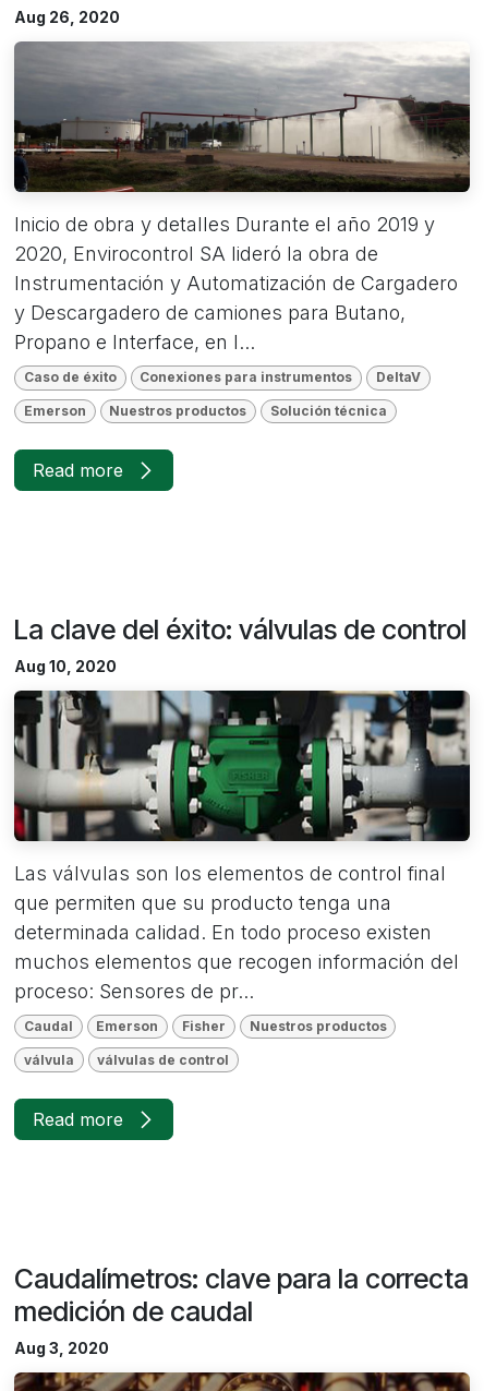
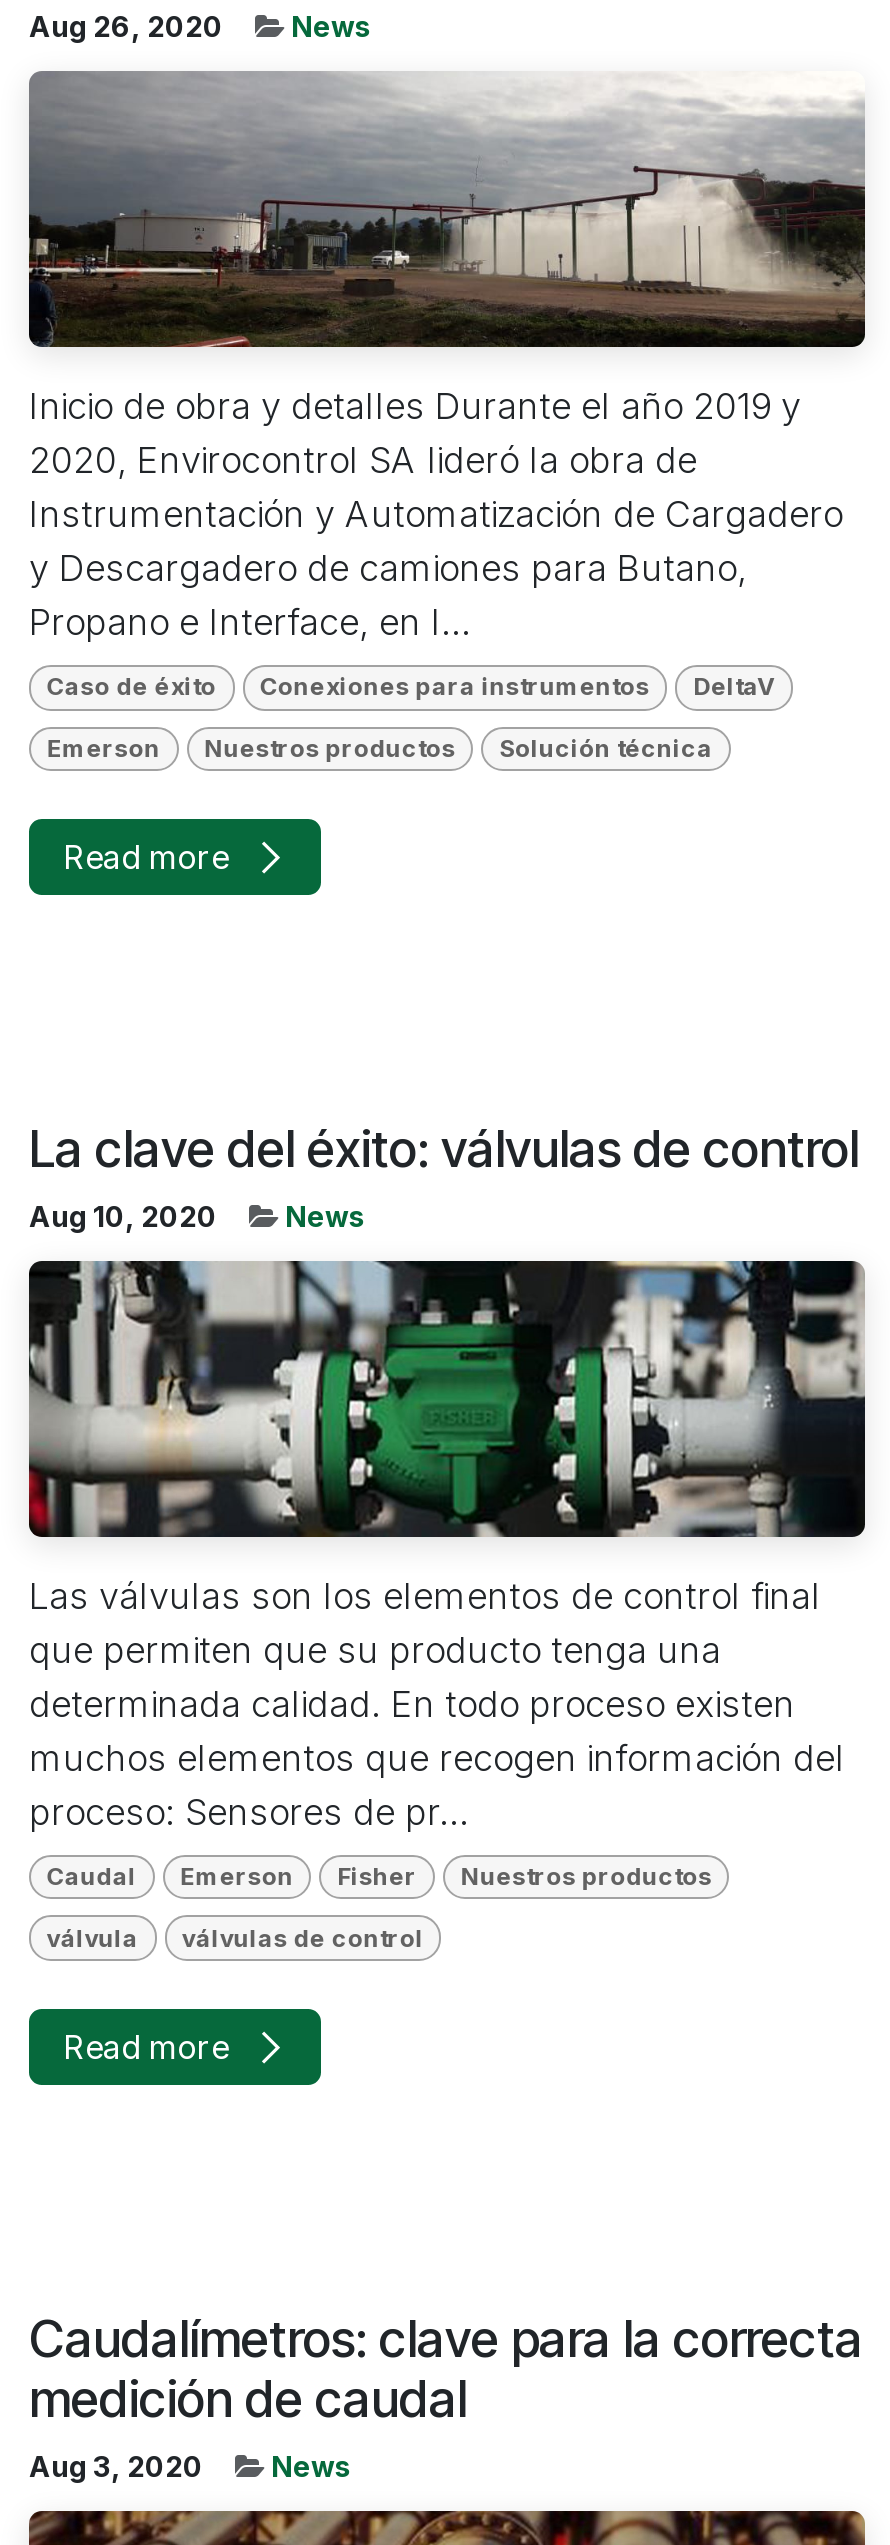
+ News

+ News

+ News
